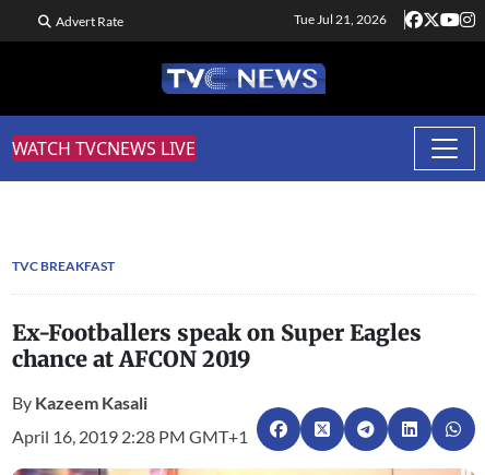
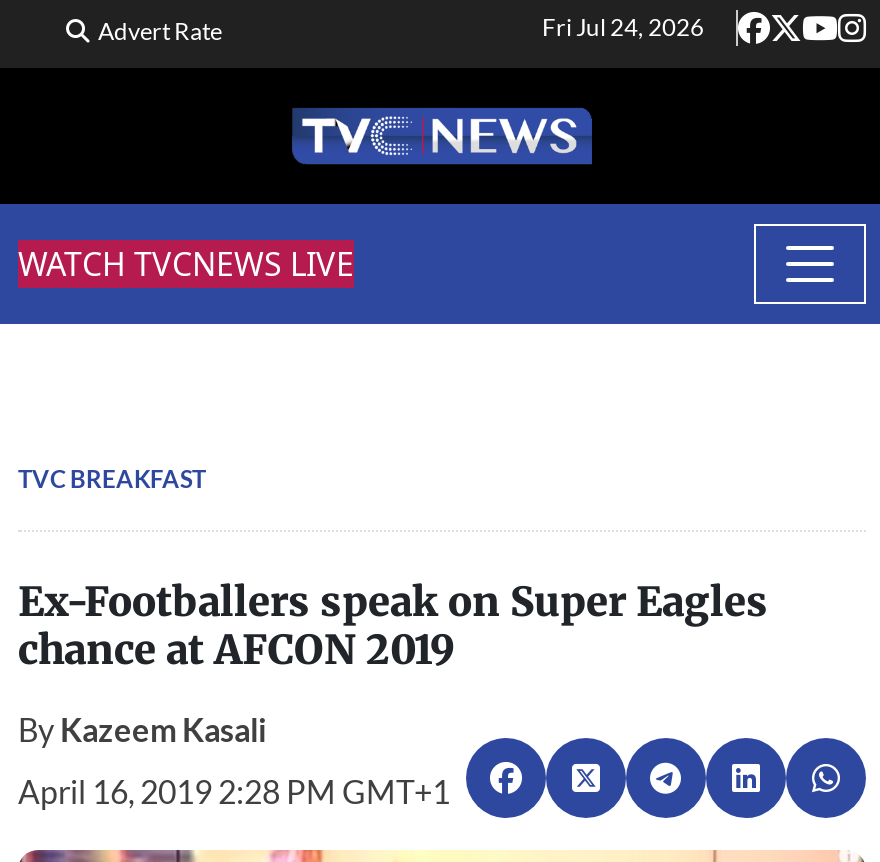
- Tue Jul 21, 2026
+ Fri Jul 24, 2026
